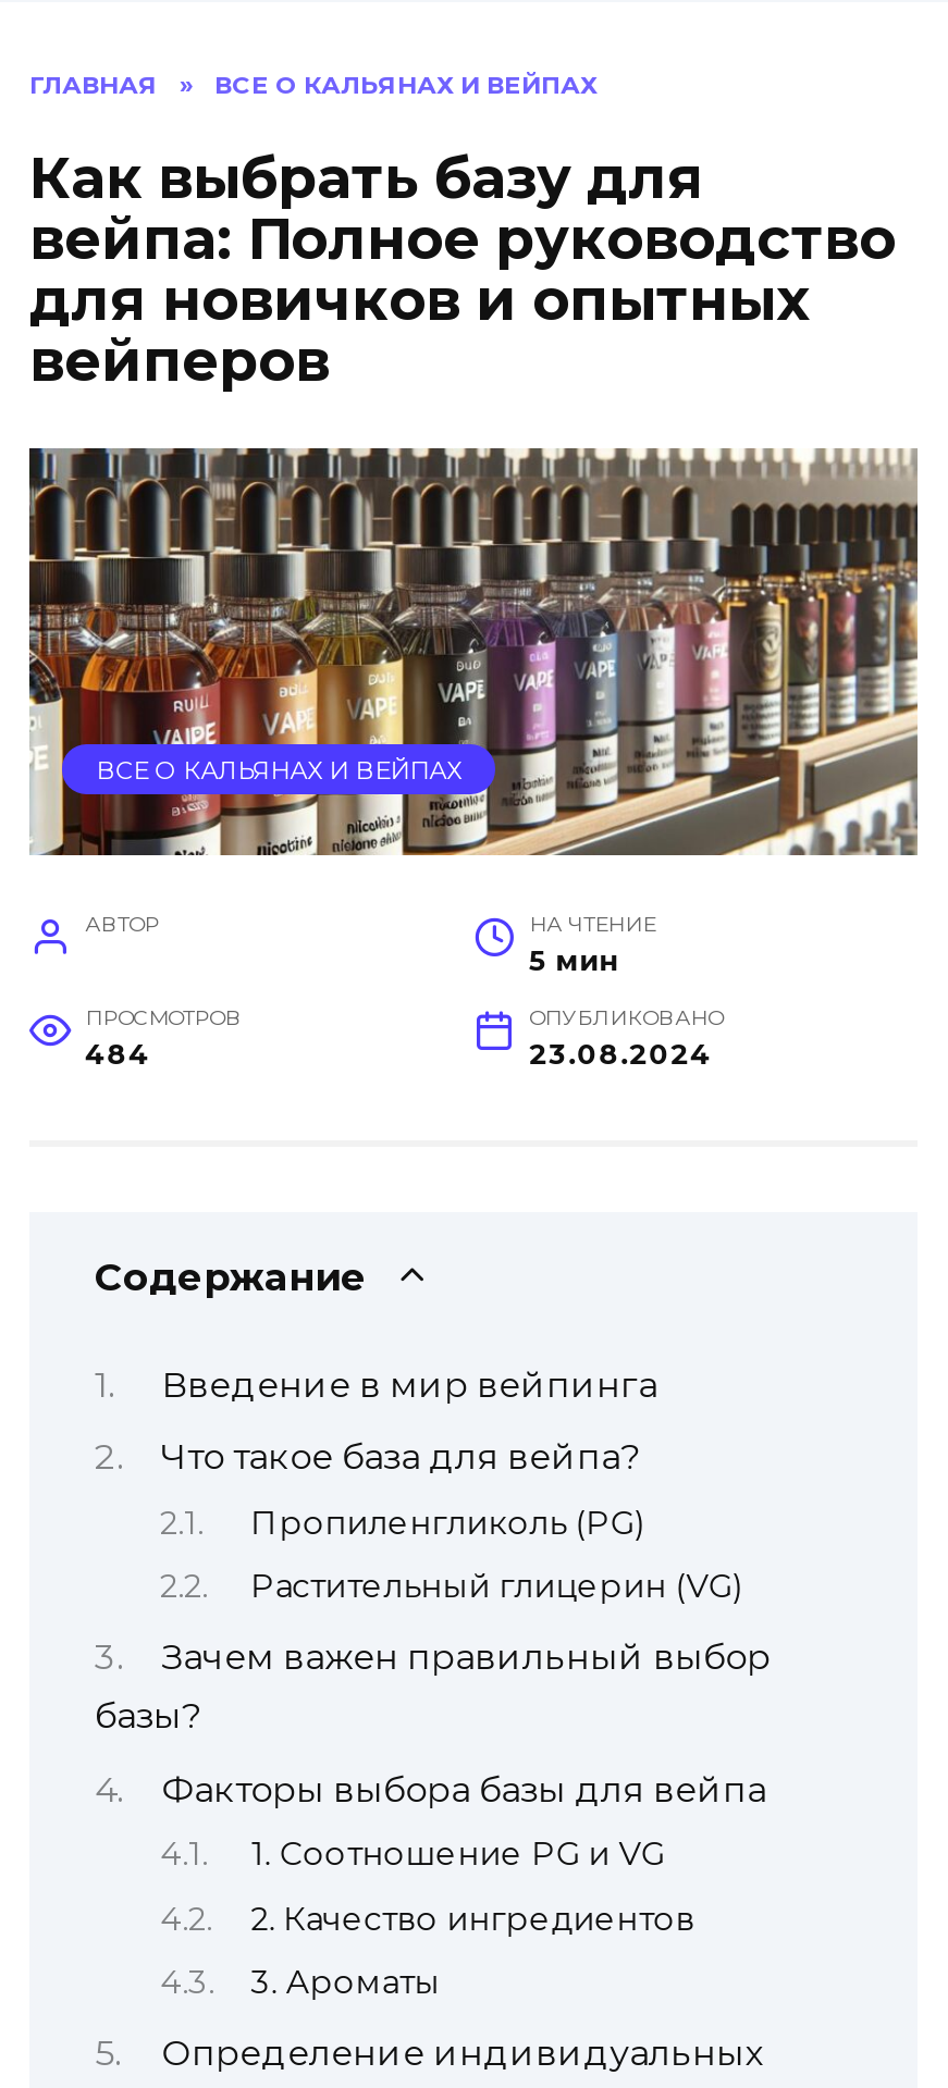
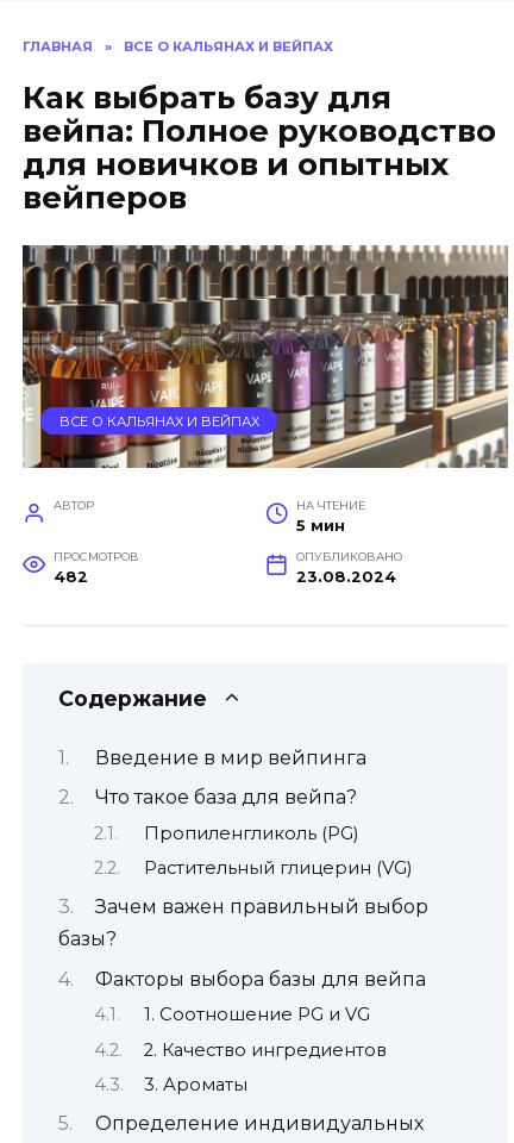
- 484
+ 482
